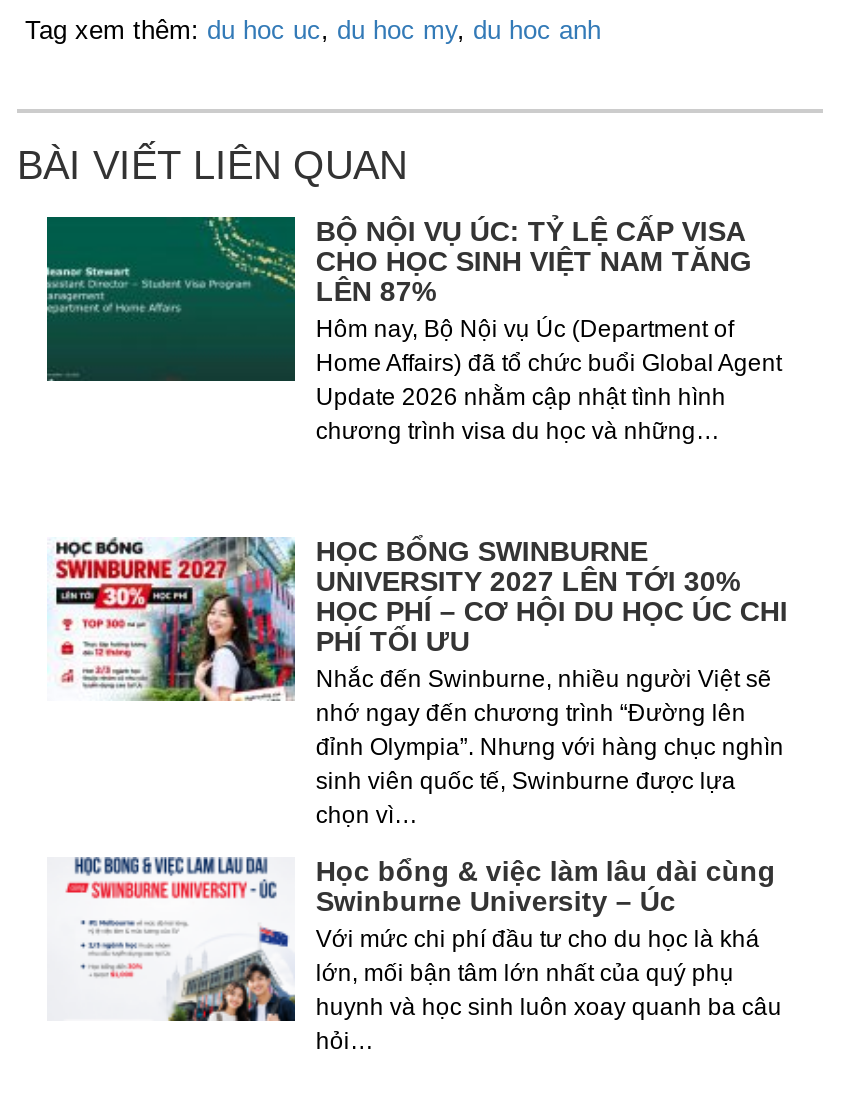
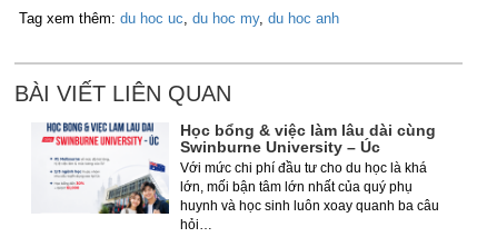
- [image]
- BỘ NỘI VỤ ÚC: TỶ LỆ CẤP VISA
- CHO HỌC SINH VIỆT NAM TĂNG
- LÊN 87%
- Hôm nay, Bộ Nội vụ Úc (Department of
- Home Affairs) đã tổ chức buổi Global Agent
- Update 2026 nhằm cập nhật tình hình
- chương trình visa du học và những…

- [image]
- HỌC BỔNG SWINBURNE
- UNIVERSITY 2027 LÊN TỚI 30%
- HỌC PHÍ – CƠ HỘI DU HỌC ÚC CHI
- PHÍ TỐI ƯU
- Nhắc đến Swinburne, nhiều người Việt sẽ
- nhớ ngay đến chương trình “Đường lên
- đỉnh Olympia”. Nhưng với hàng chục nghìn
- sinh viên quốc tế, Swinburne được lựa
- chọn vì…
